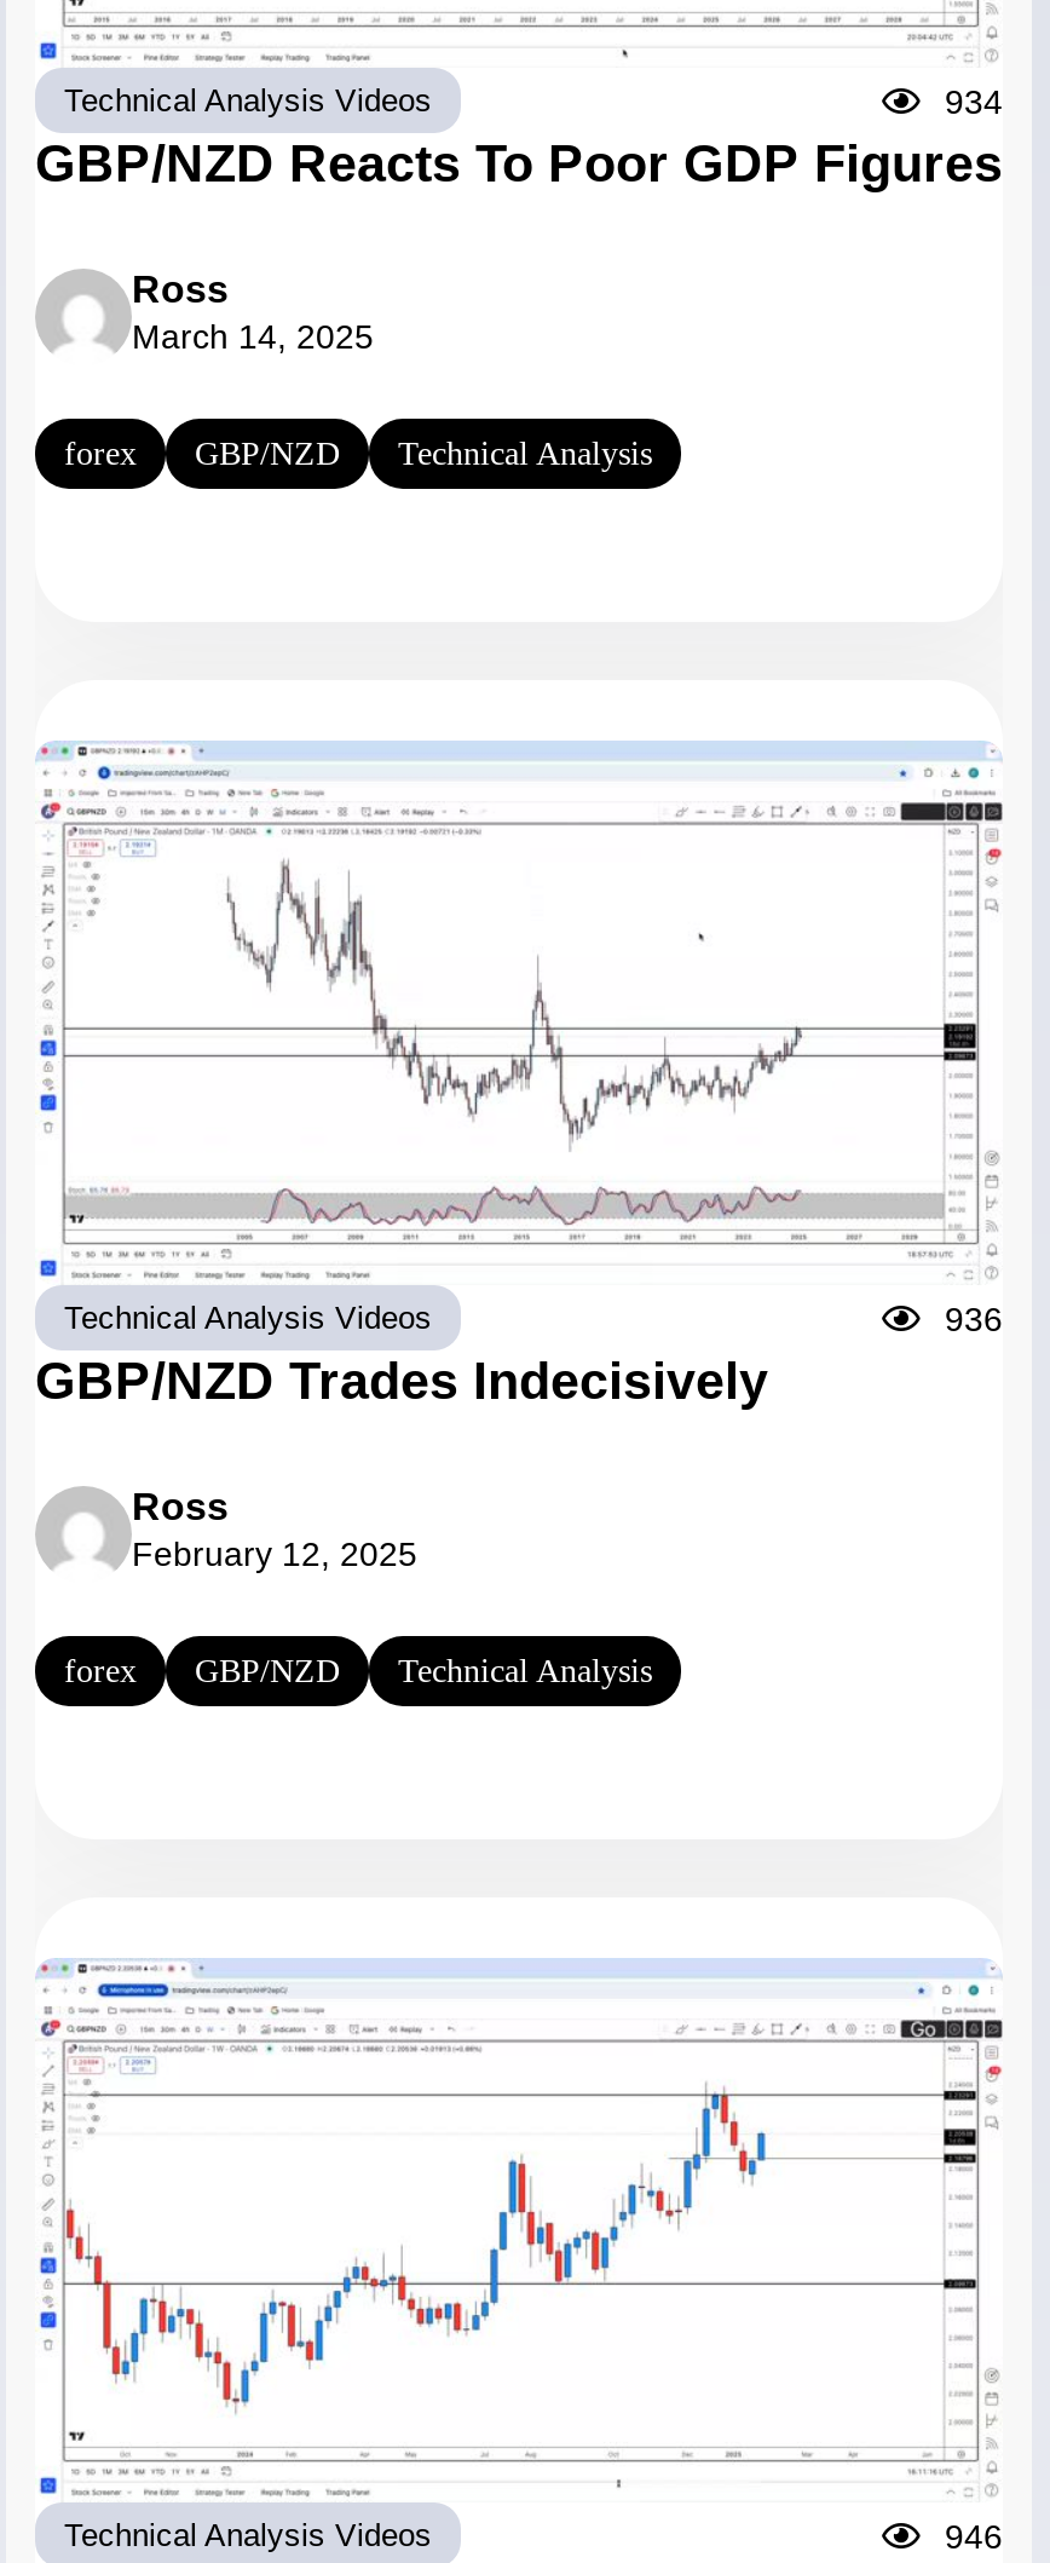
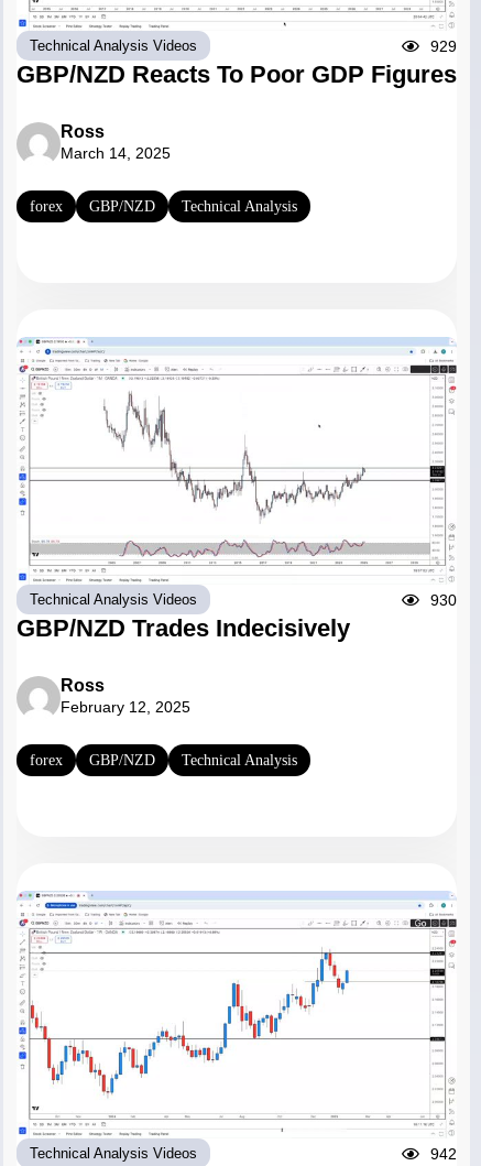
- 934
+ 929

- 936
+ 930

- 946
+ 942
